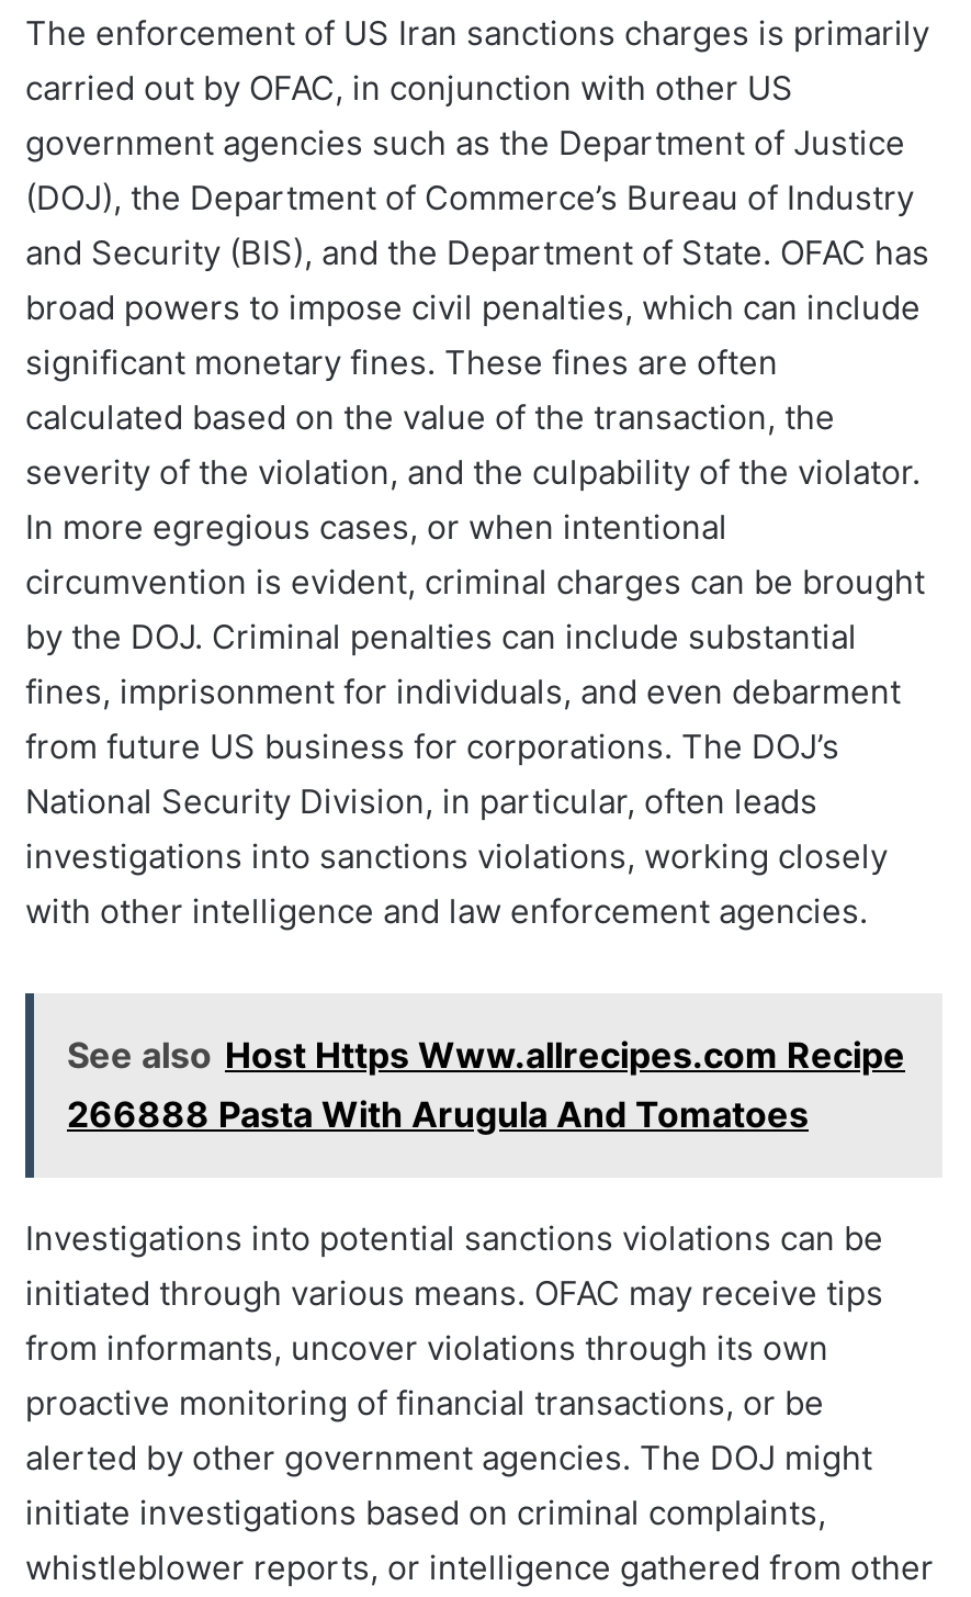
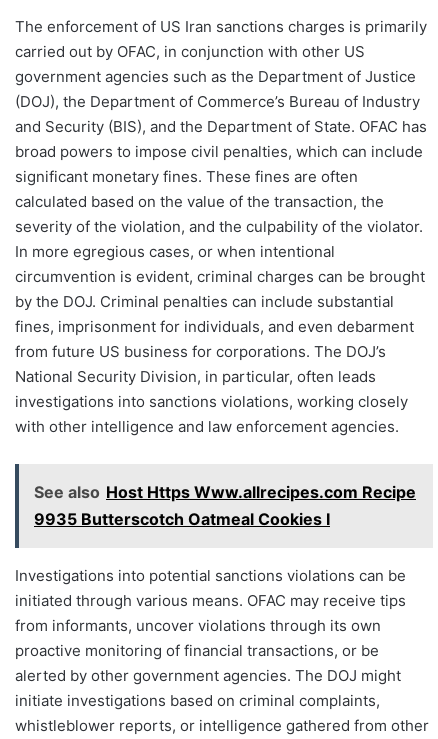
- 266888 Pasta With Arugula And Tomatoes
+ 9935 Butterscotch Oatmeal Cookies I
